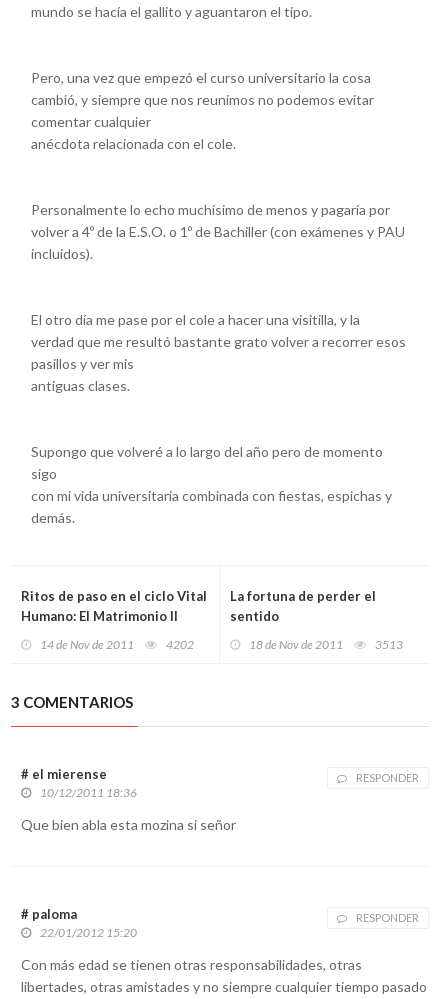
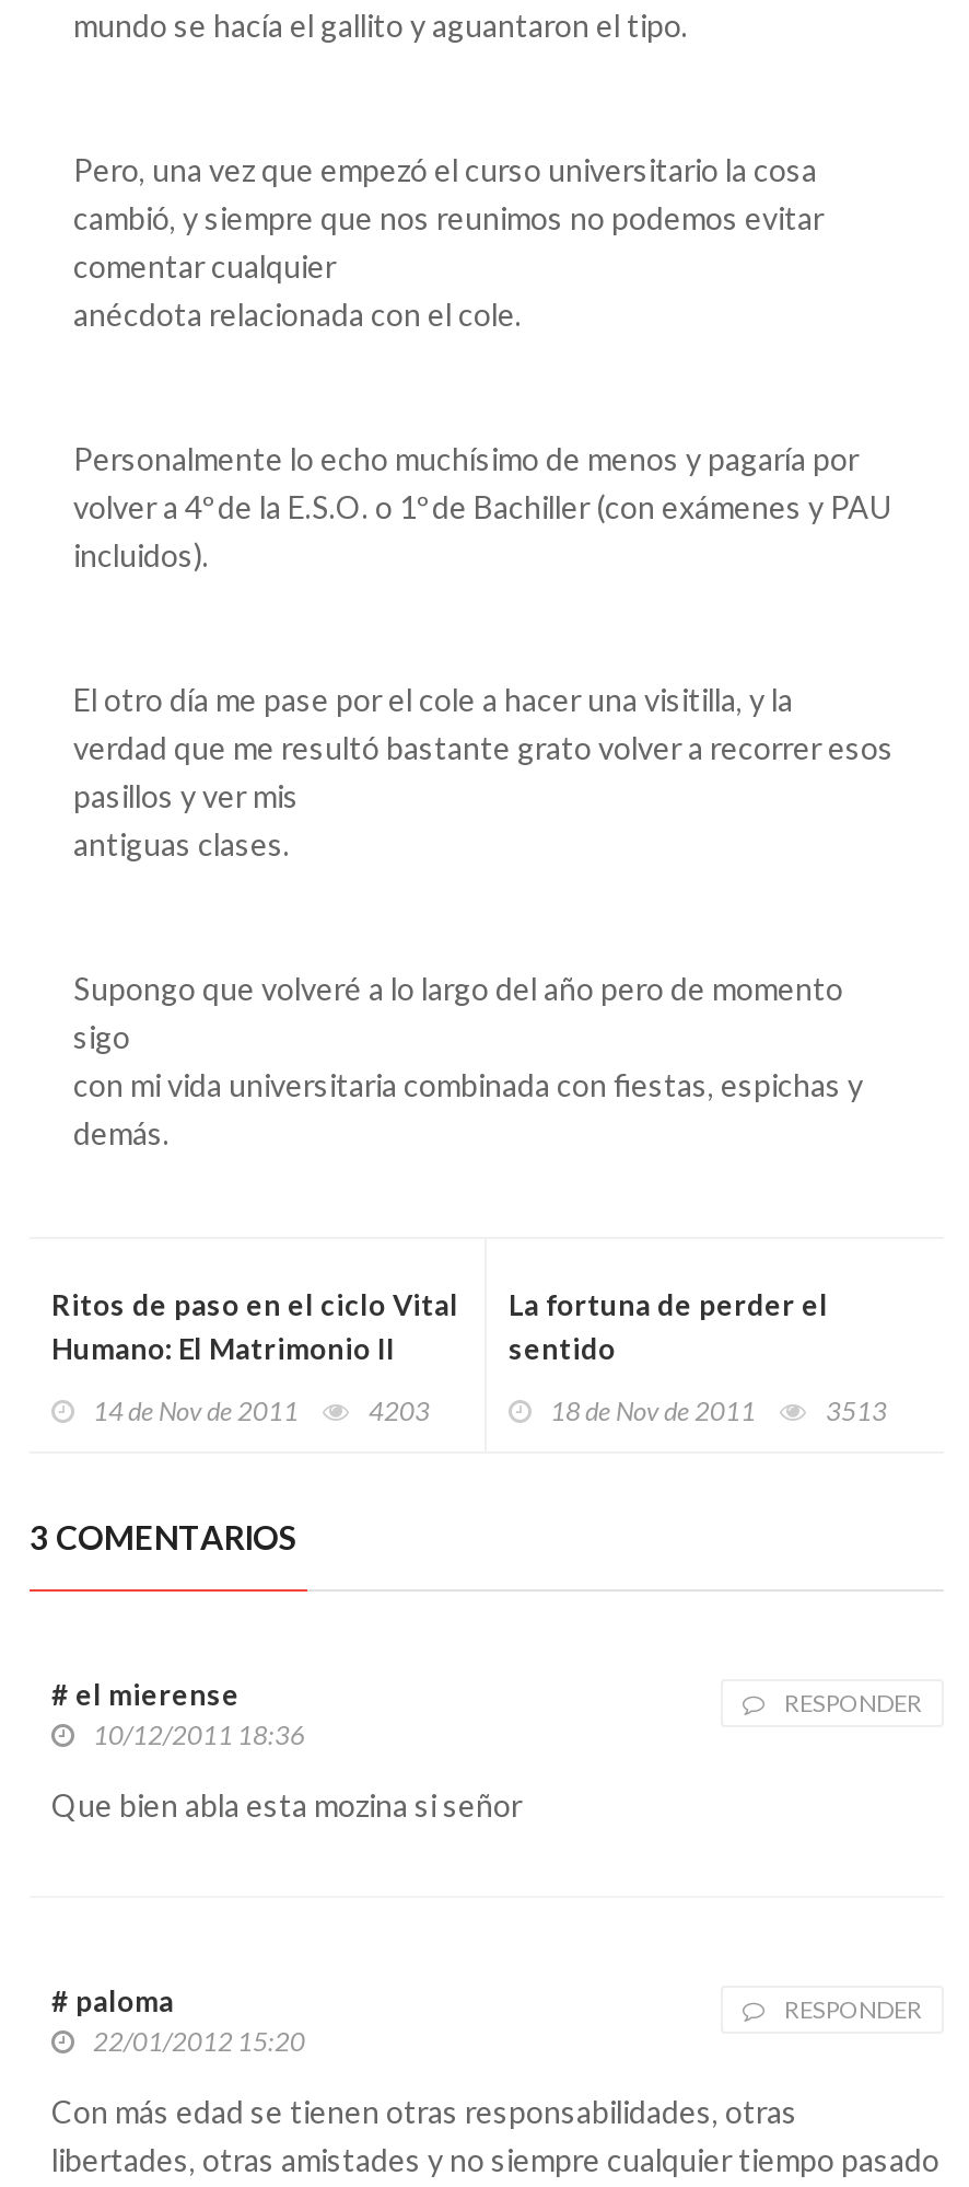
- 4202
+ 4203
